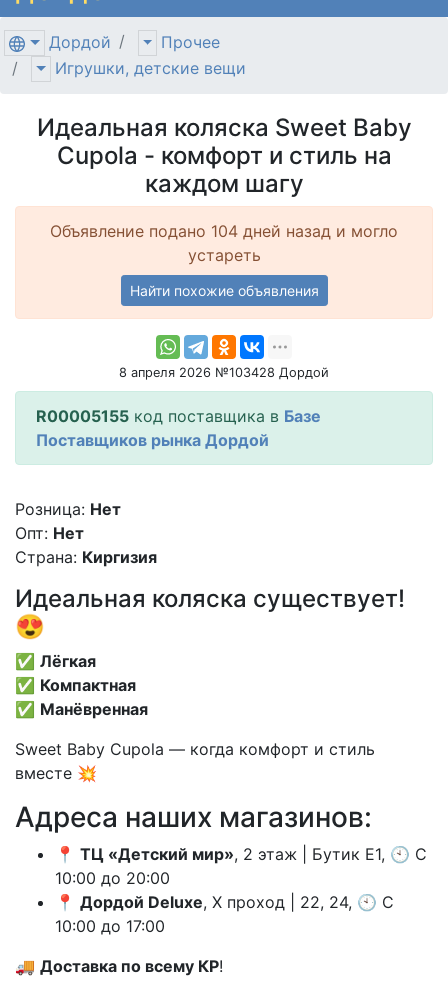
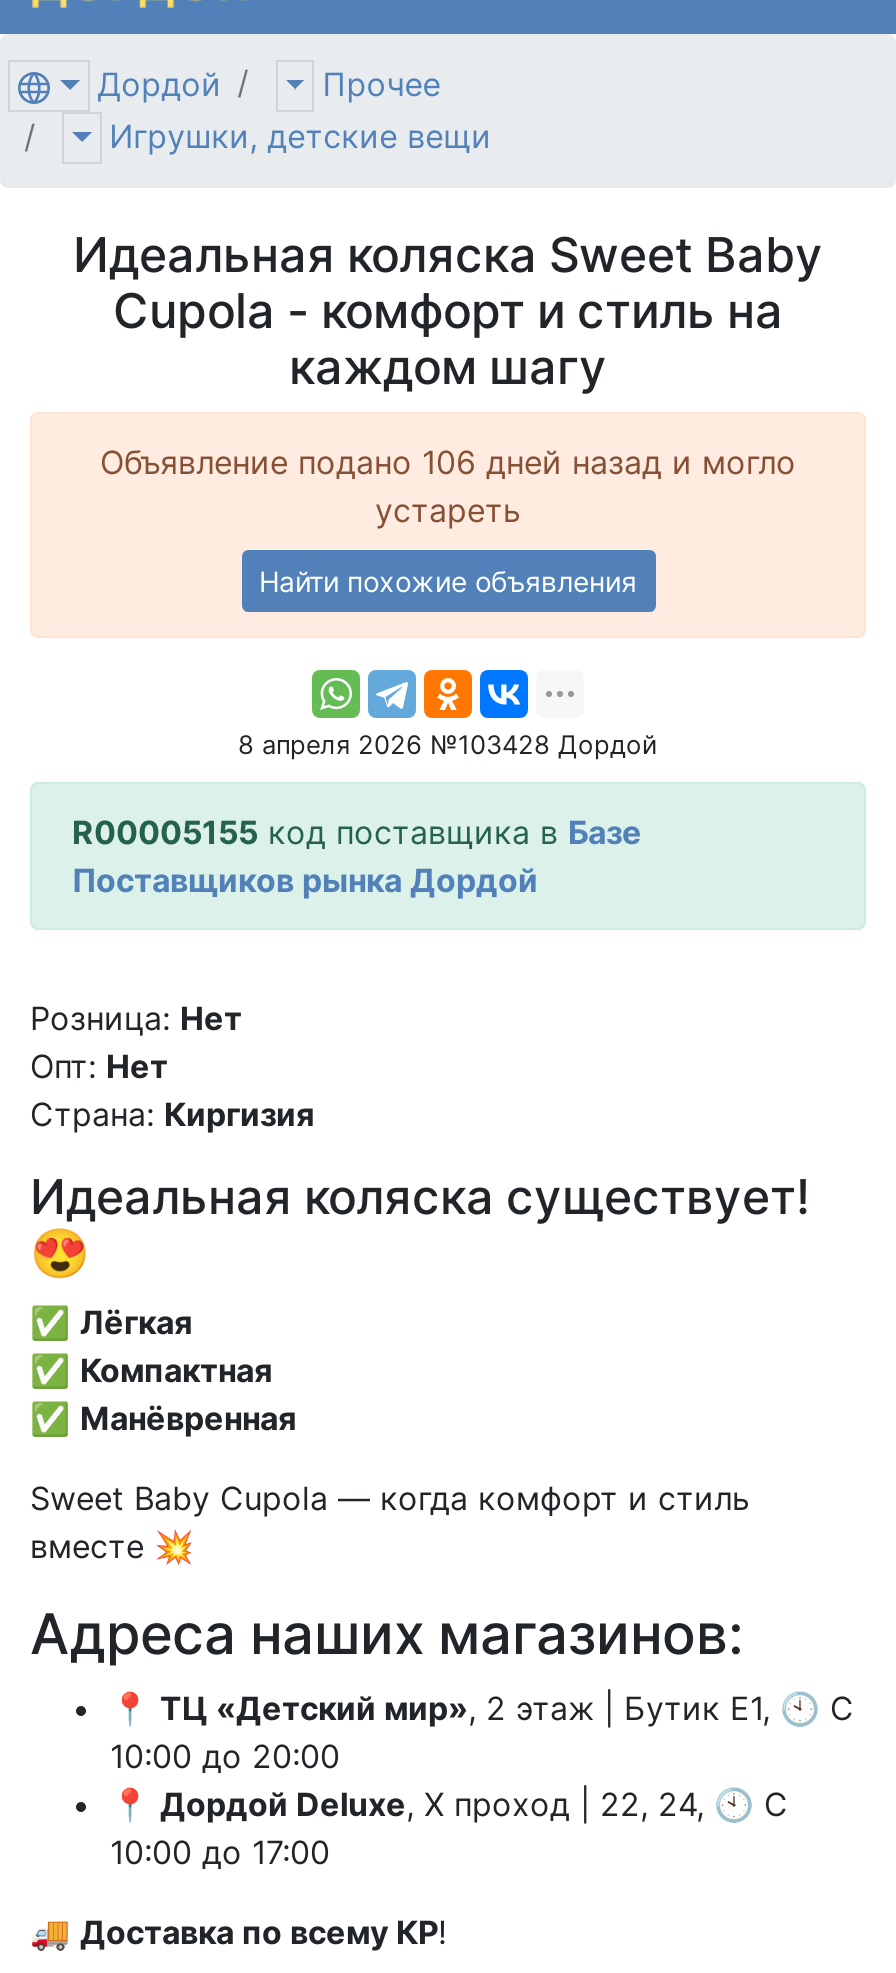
- Объявление подано 104 дней назад и могло
+ Объявление подано 106 дней назад и могло
